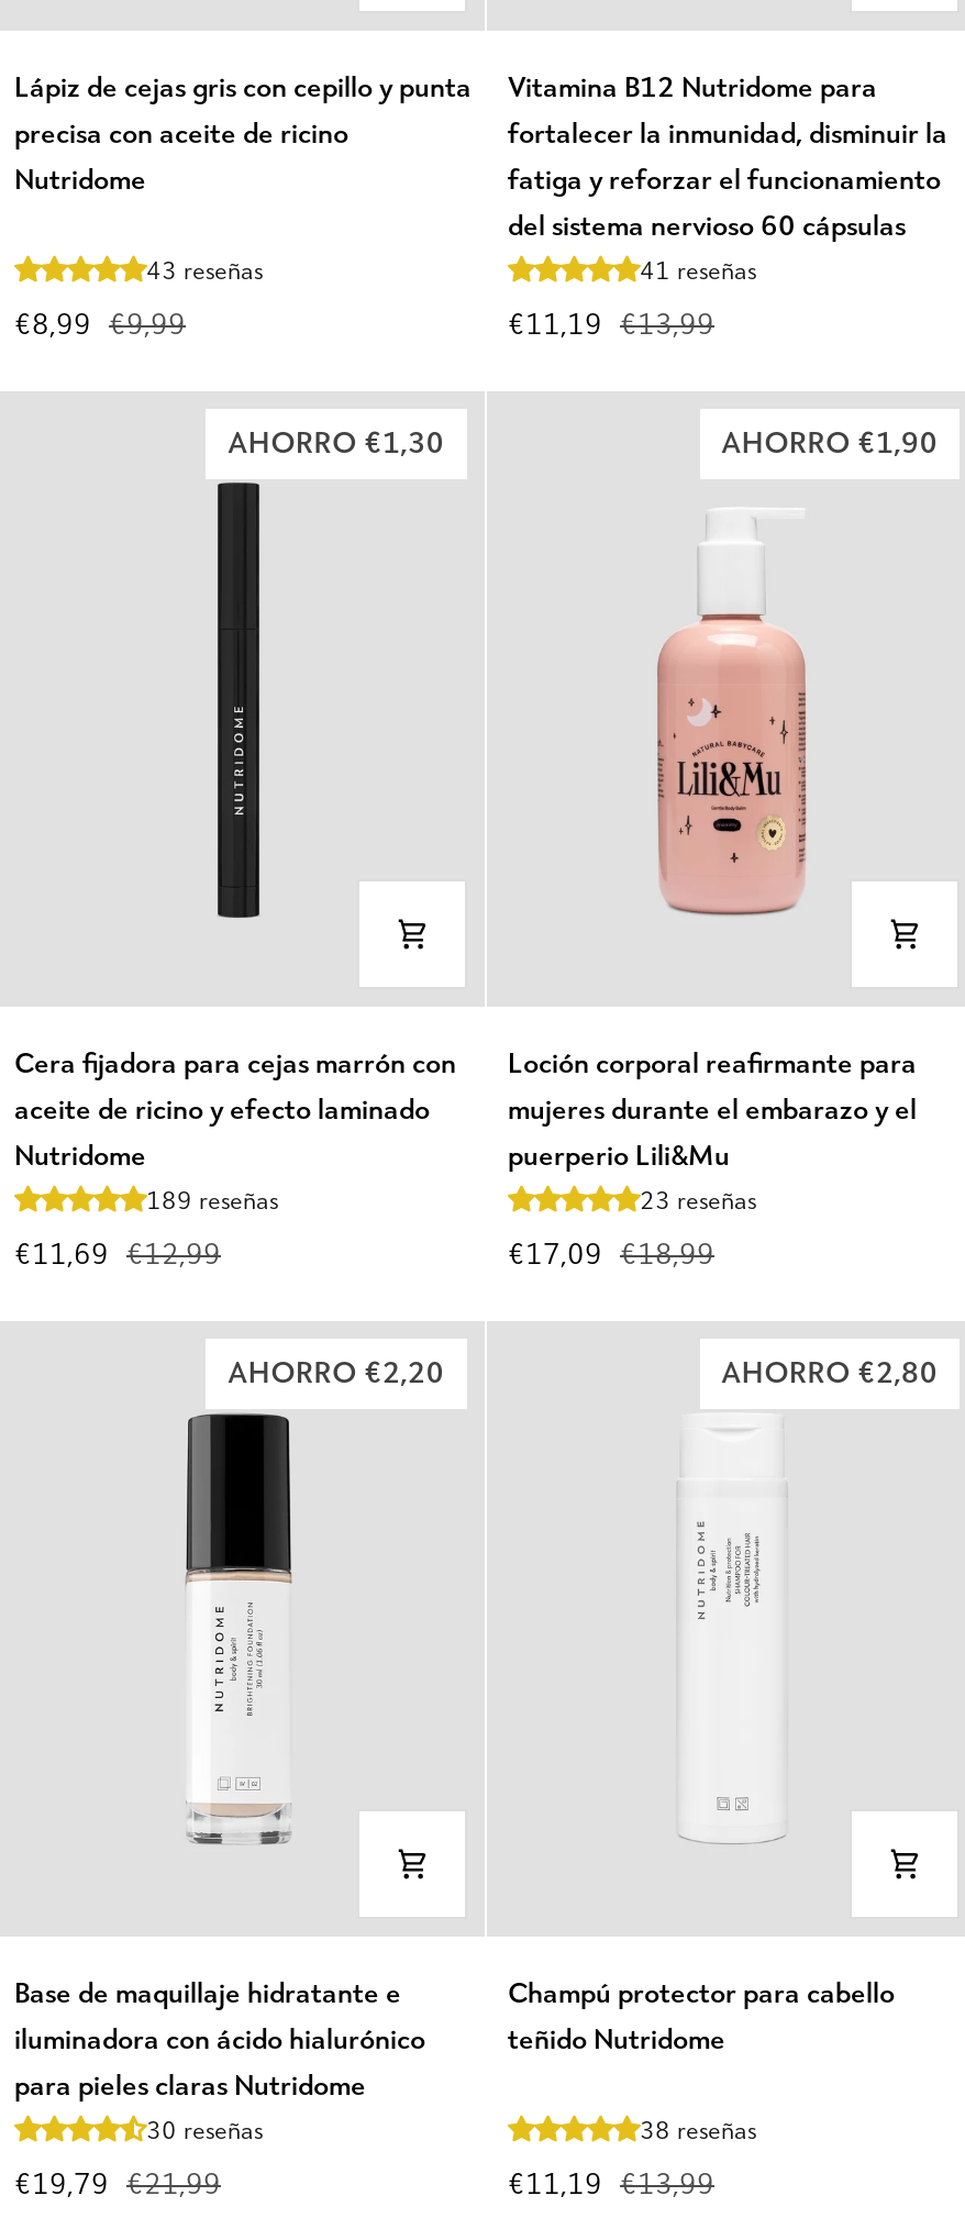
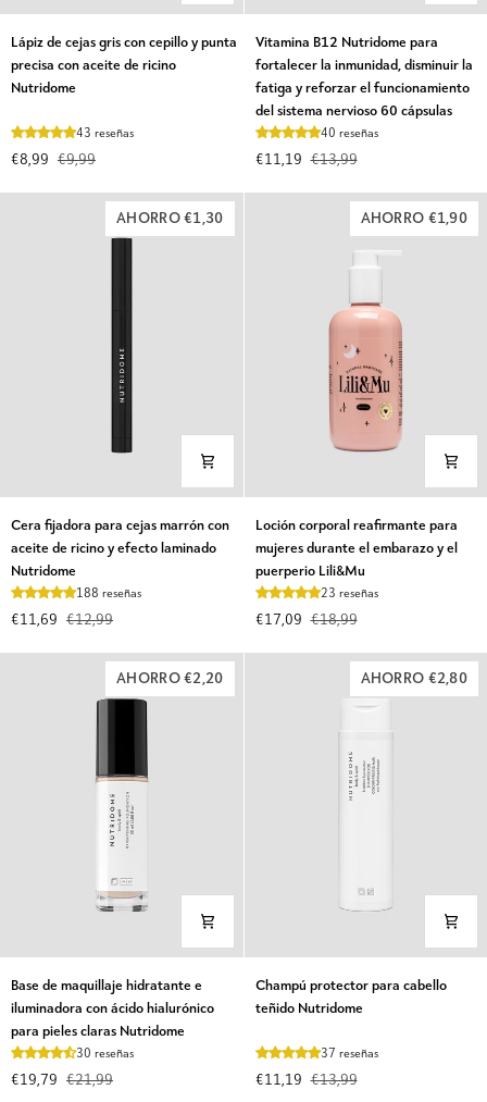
- 41 reseñas
+ 40 reseñas

- 189 reseñas
+ 188 reseñas

- 38 reseñas
+ 37 reseñas
